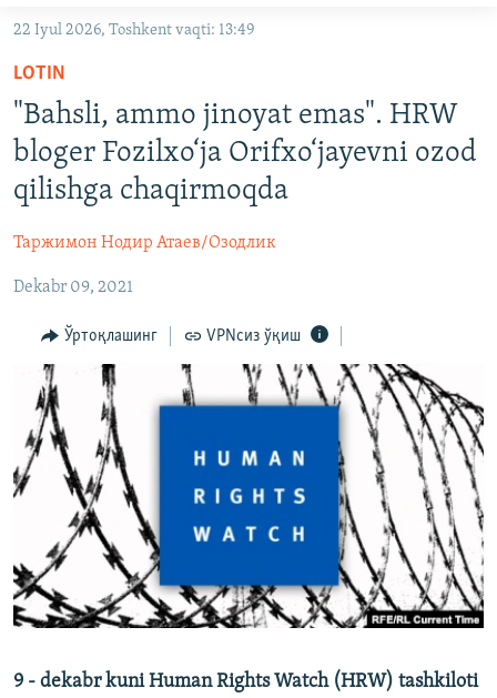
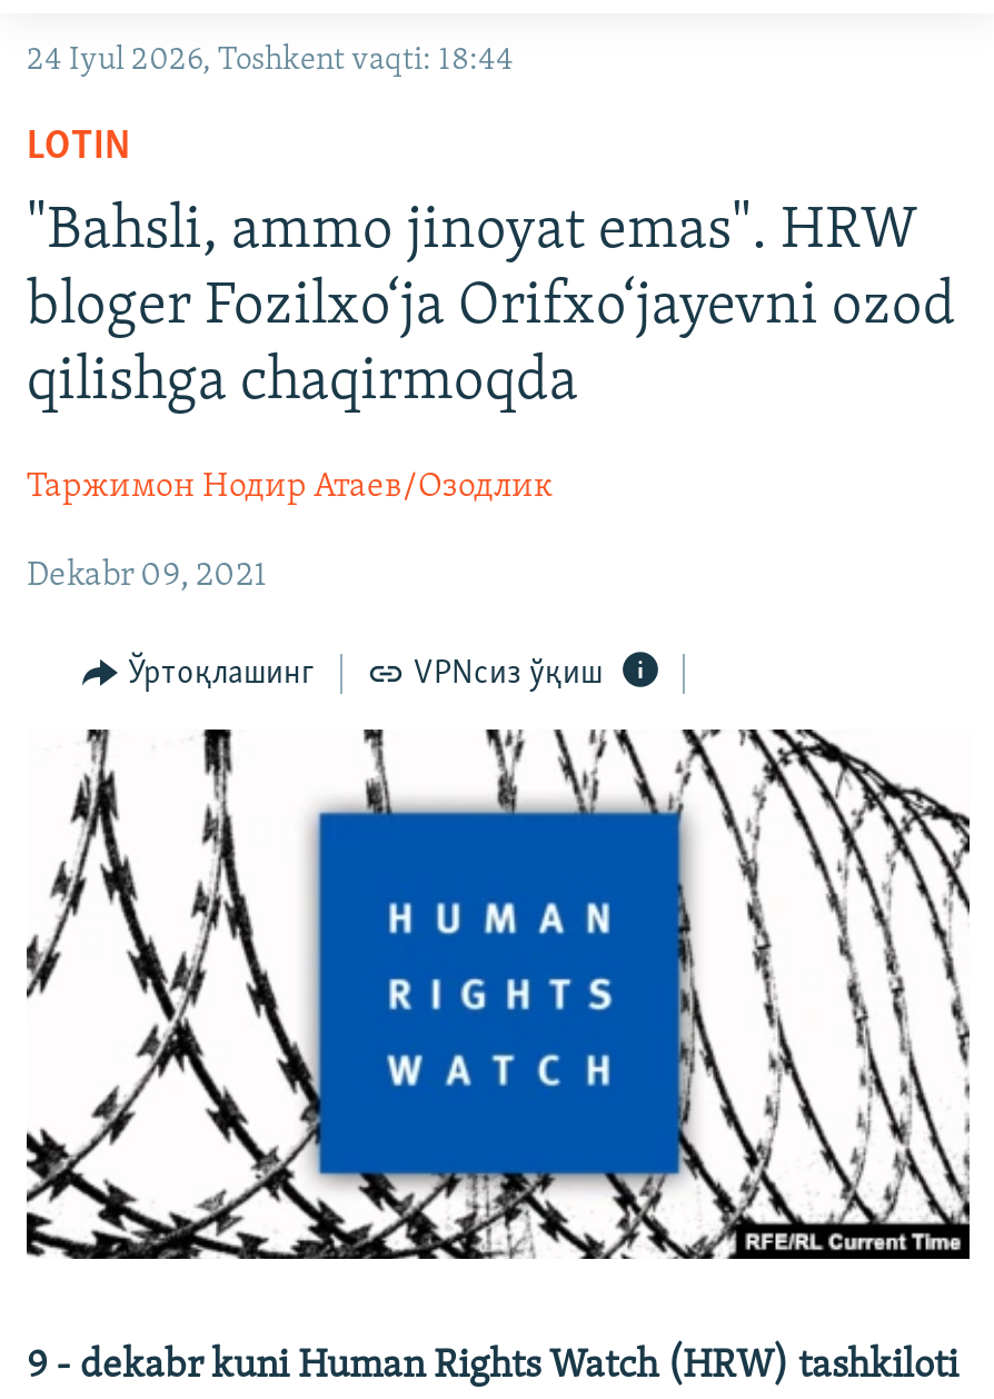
- 22 Iyul 2026, Toshkent vaqti: 13:49
+ 24 Iyul 2026, Toshkent vaqti: 18:44
